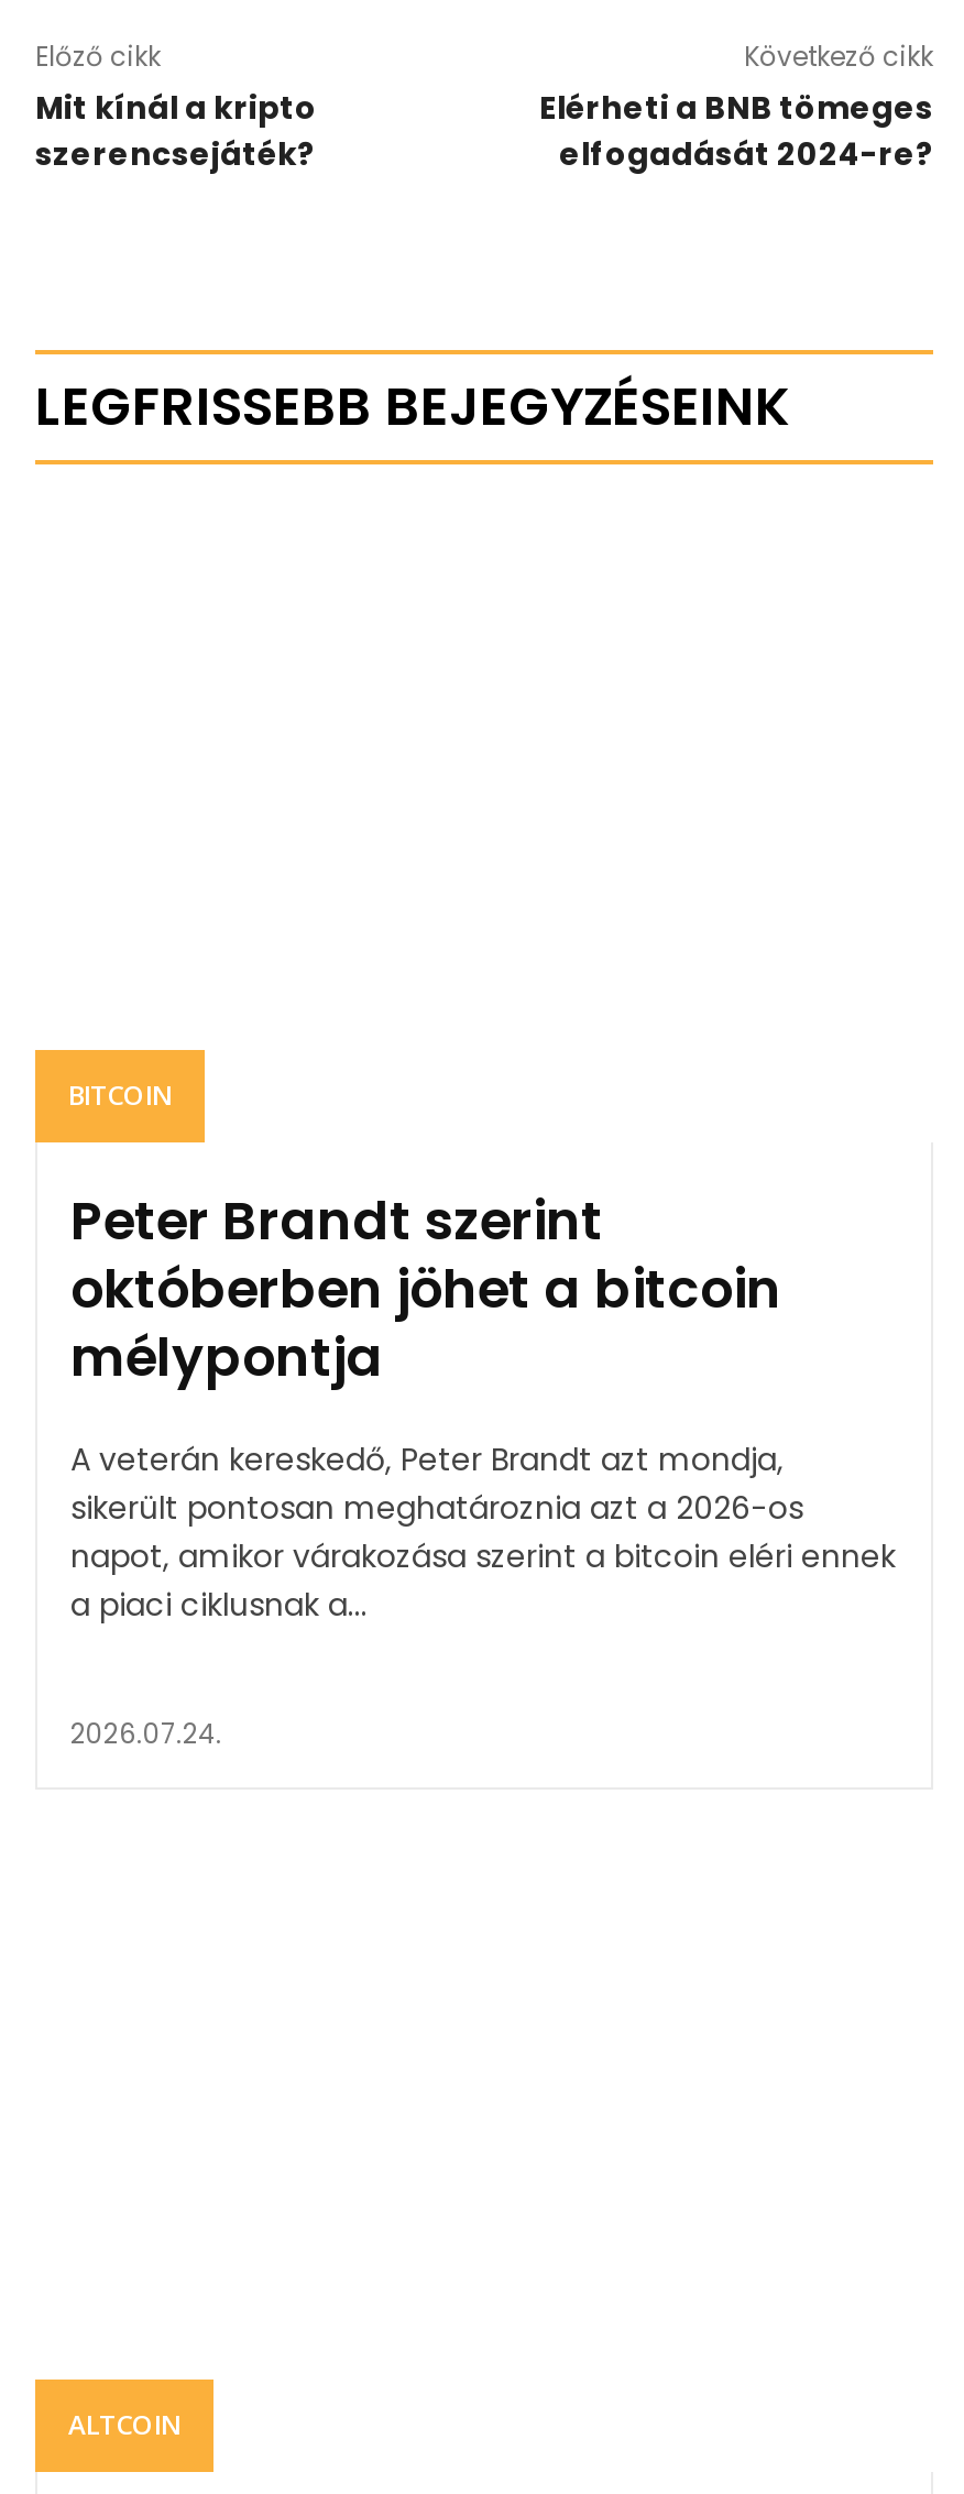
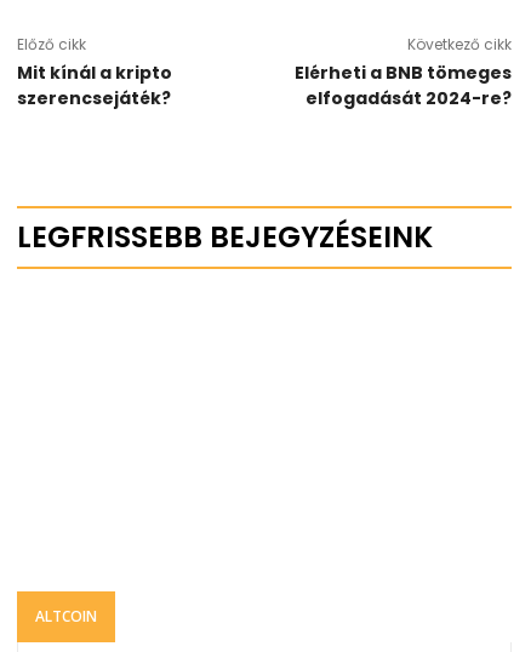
- BITCOIN
- Peter Brandt szerint
- októberben jöhet a bitcoin
- mélypontja
- A veterán kereskedő, Peter Brandt azt mondja,
- sikerült pontosan meghatároznia azt a 2026-os
- napot, amikor várakozása szerint a bitcoin eléri ennek
- a piaci ciklusnak a...
- 2026.07.24.
